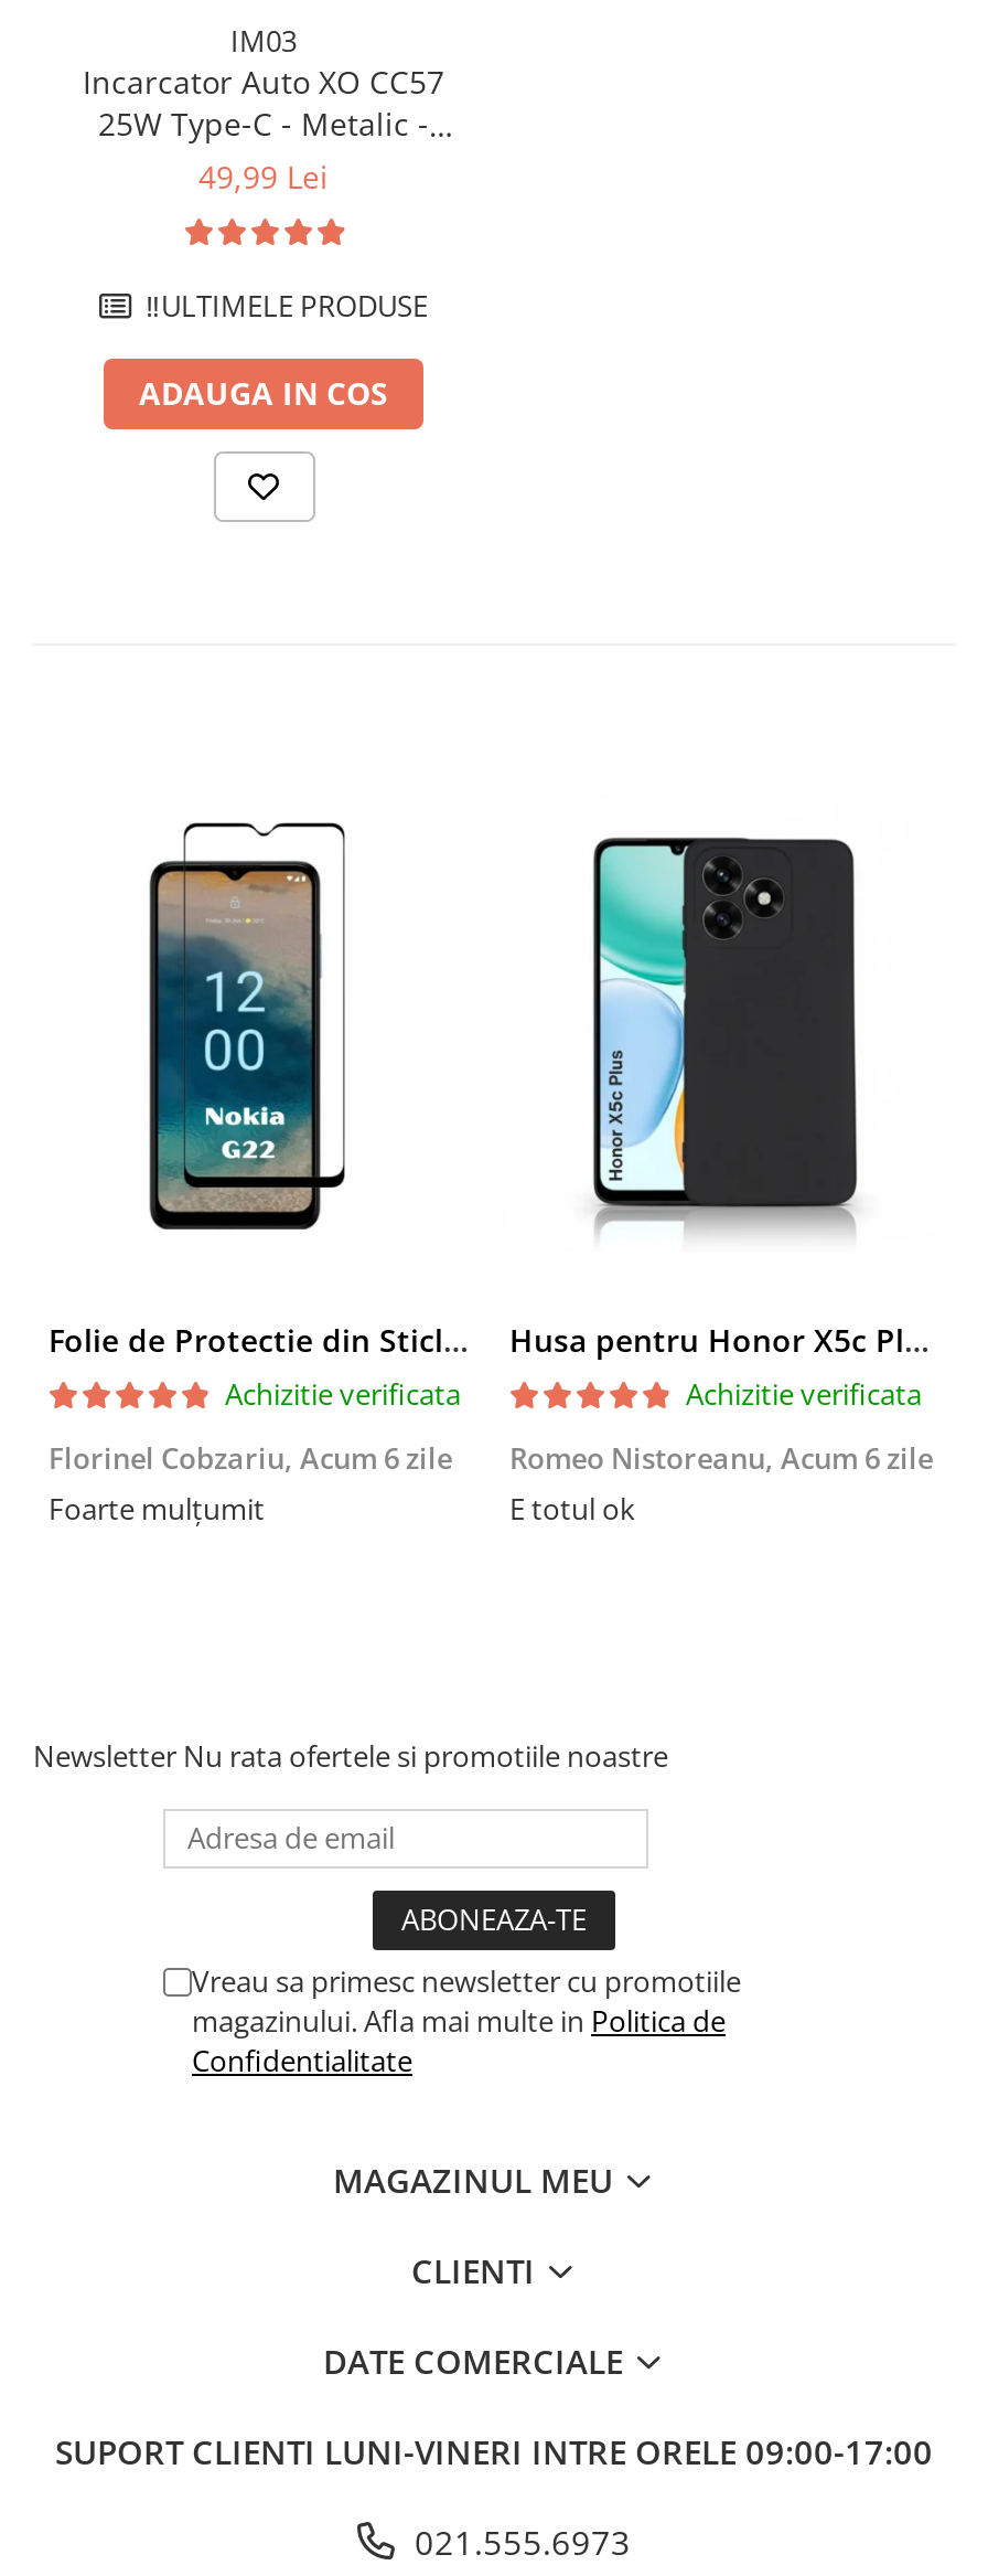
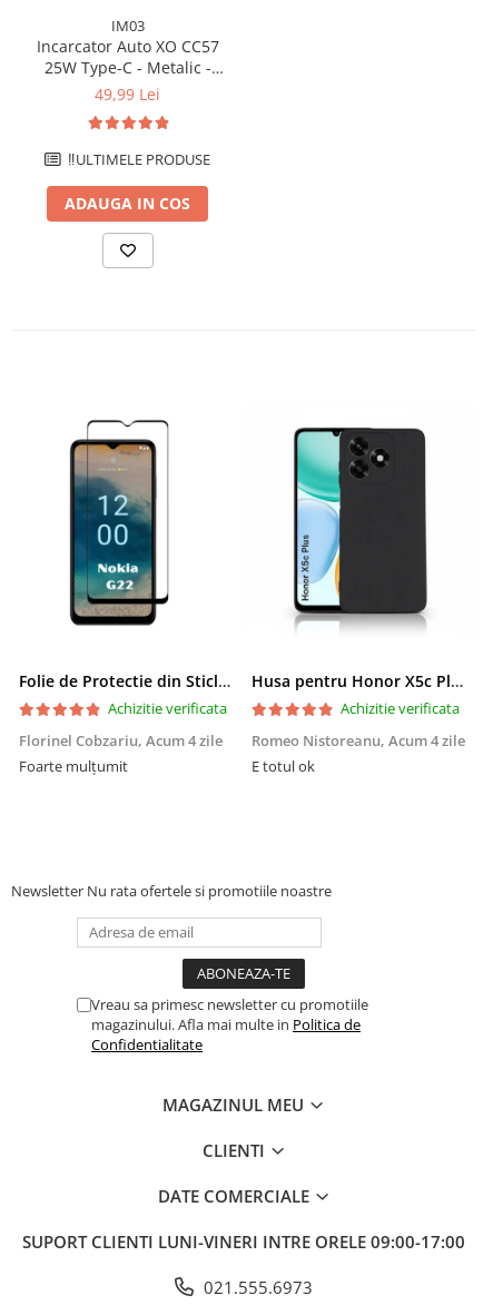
- Florinel Cobzariu, Acum 6 zile
+ Florinel Cobzariu, Acum 4 zile

- Romeo Nistoreanu, Acum 6 zile
+ Romeo Nistoreanu, Acum 4 zile
